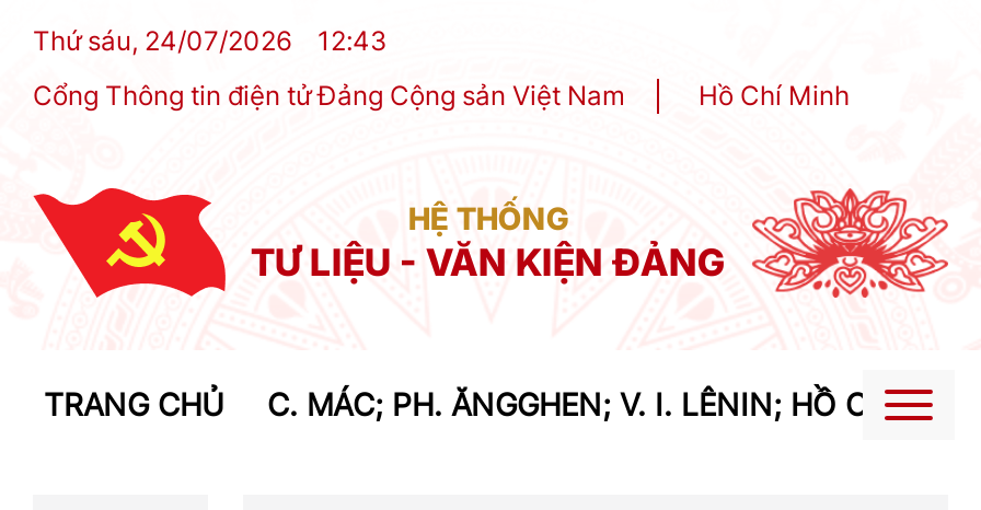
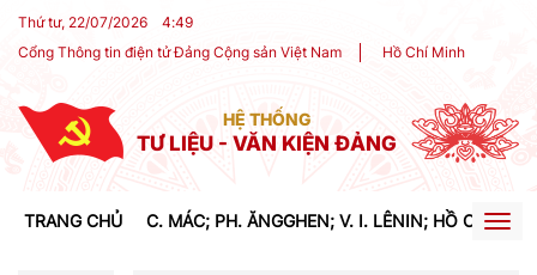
- Thứ sáu, 24/07/2026
+ Thứ tư, 22/07/2026

- 12:43
+ 4:49
